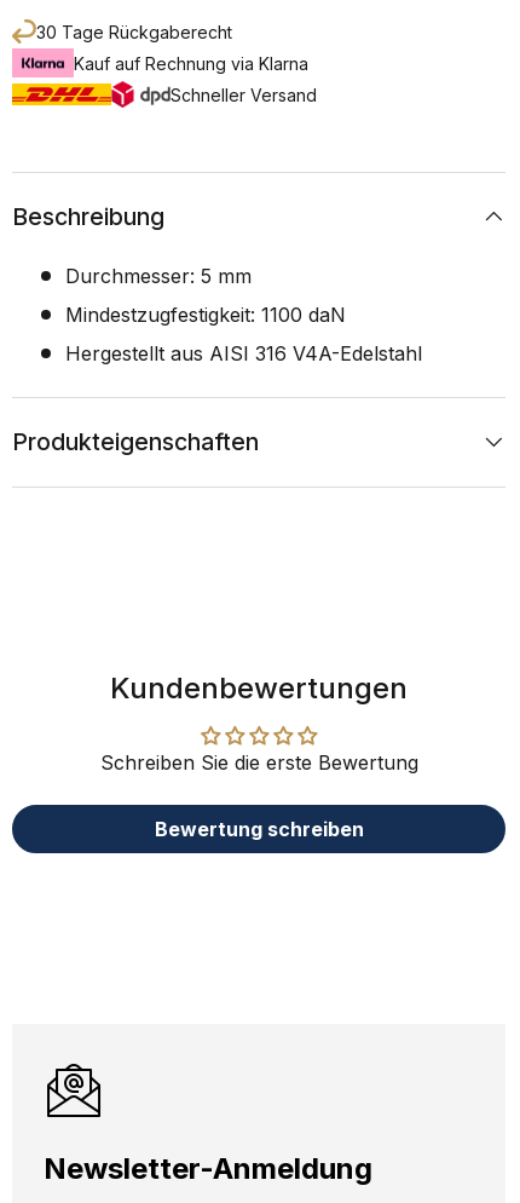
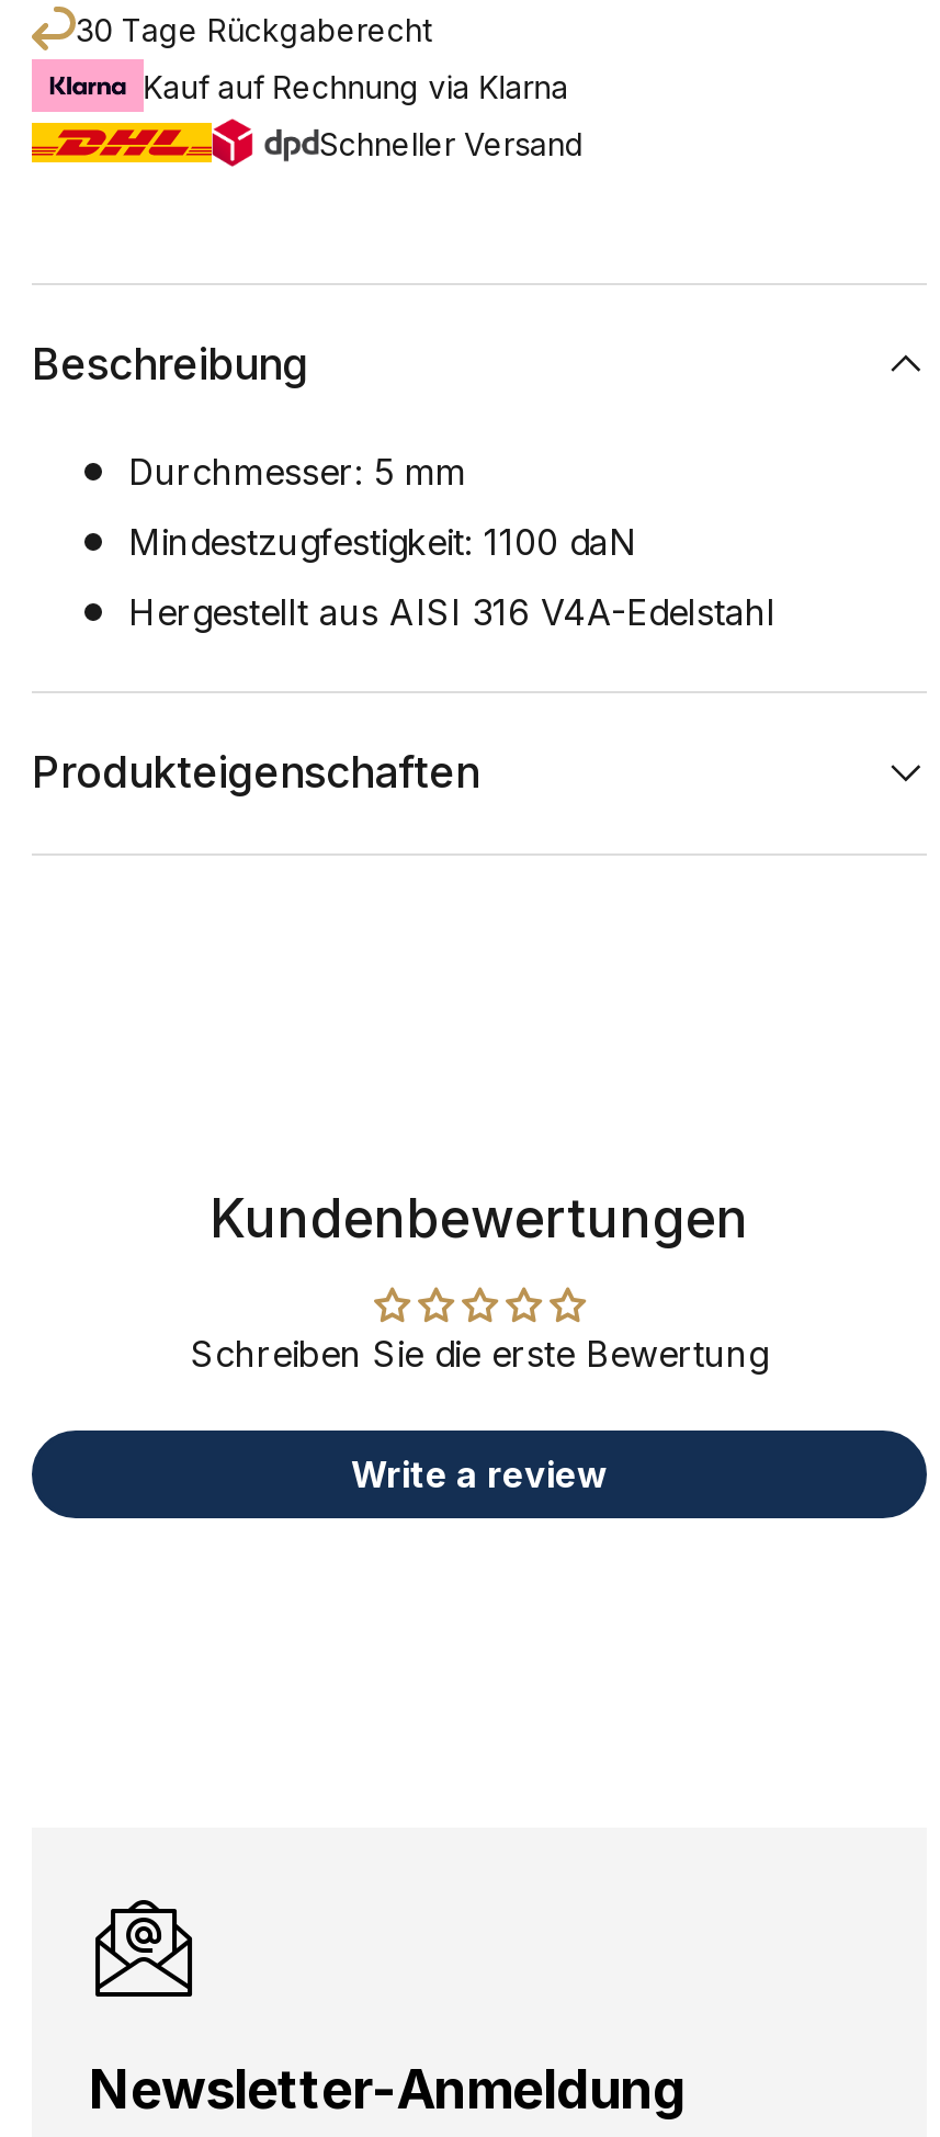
- Bewertung schreiben
+ Write a review
